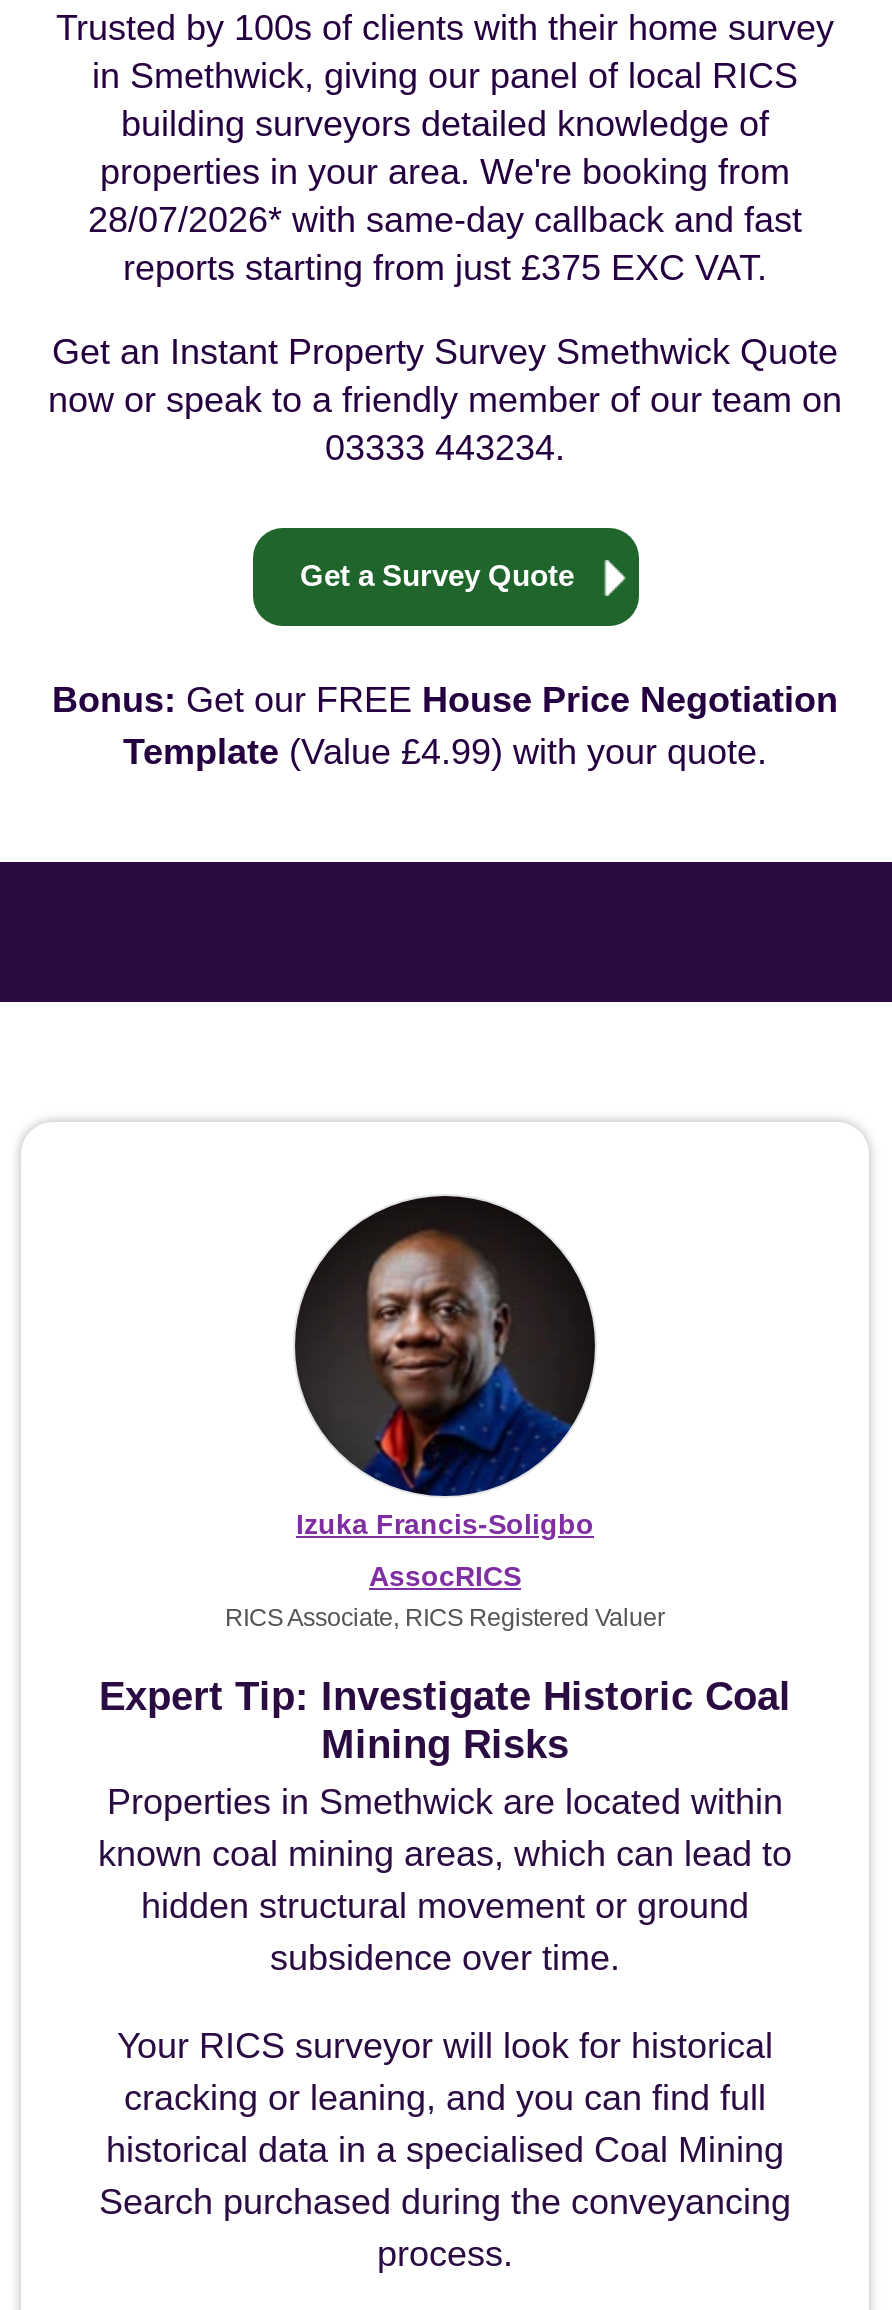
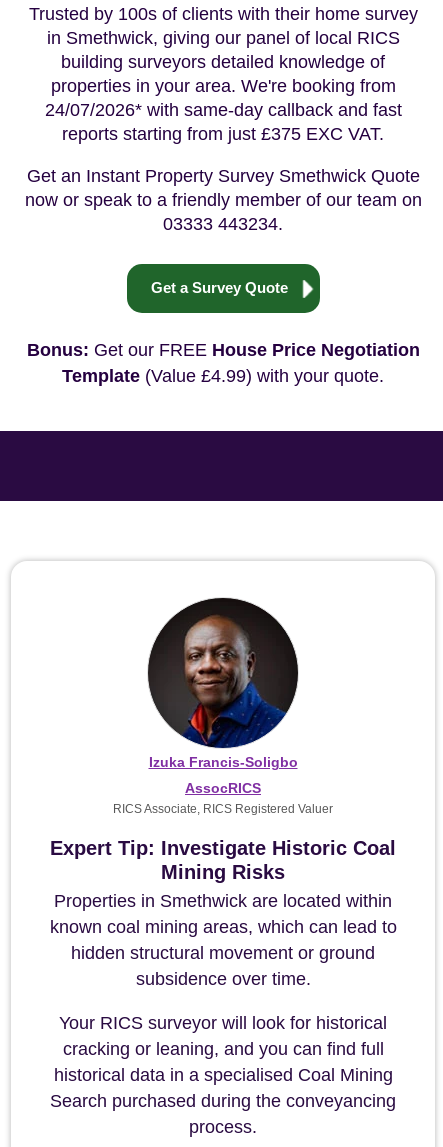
- 28/07/2026* with same-day callback and fast
+ 24/07/2026* with same-day callback and fast
